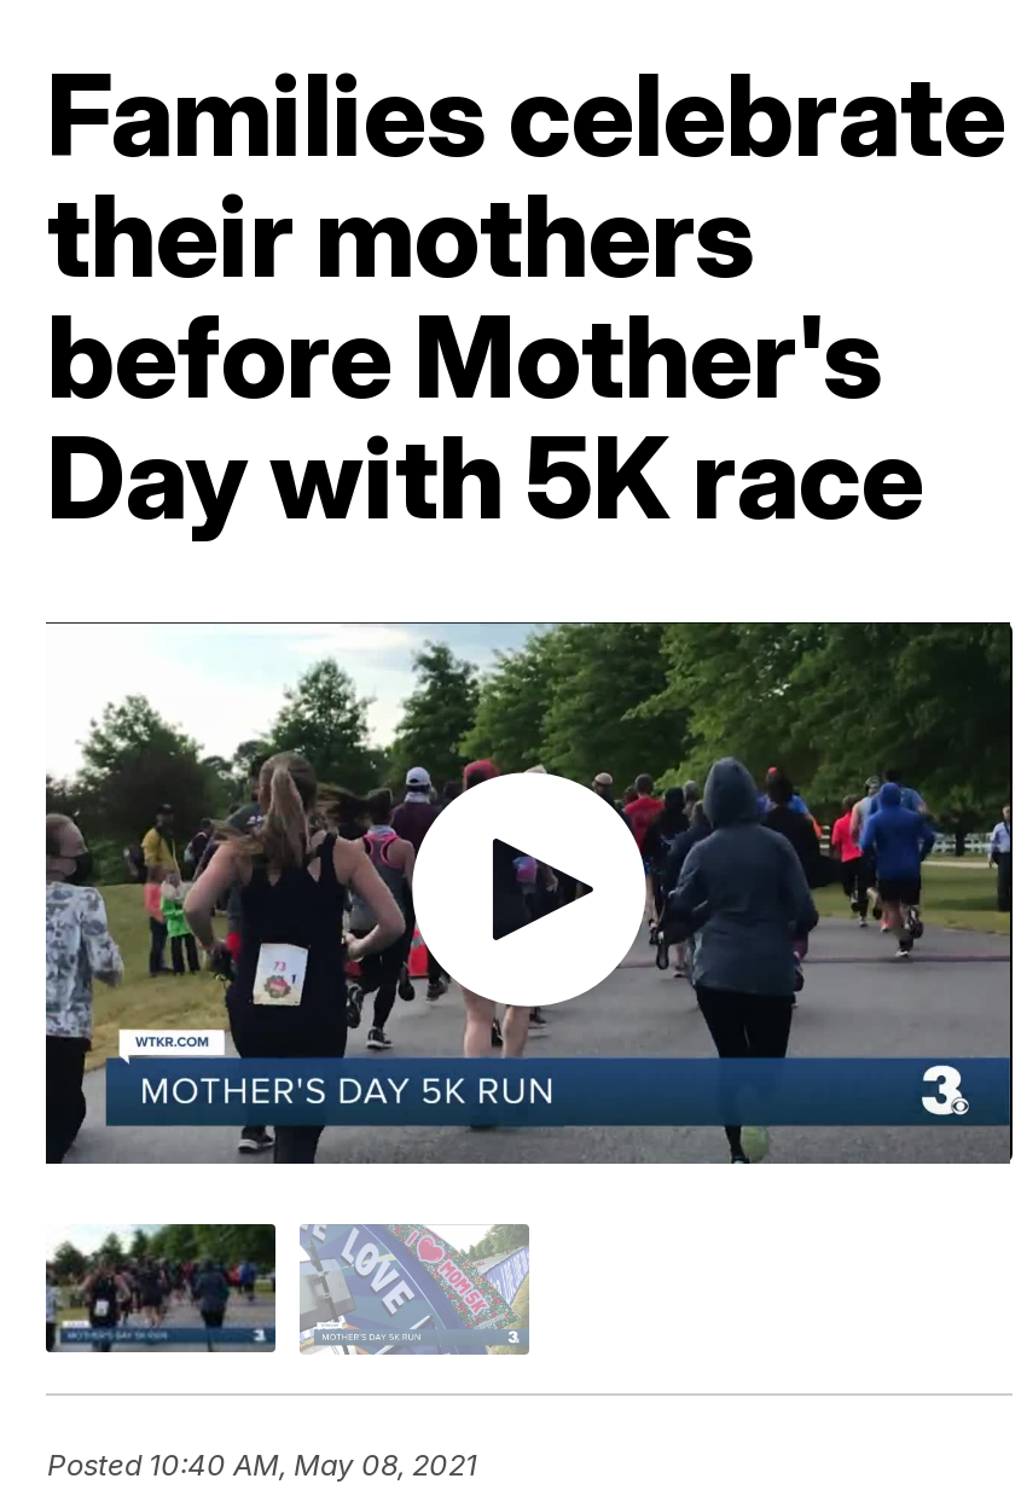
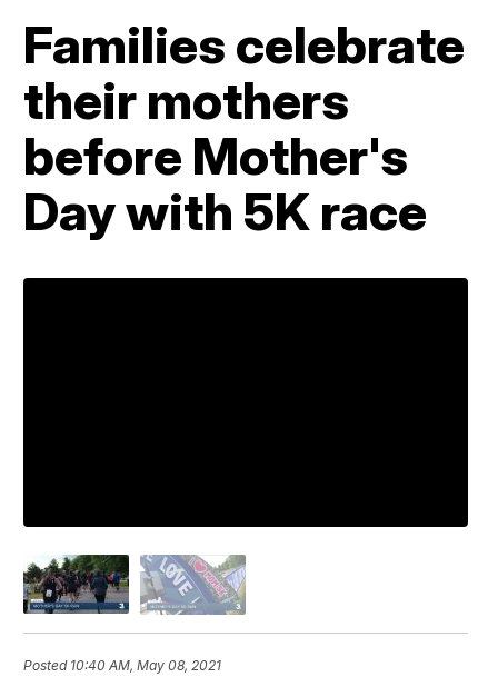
- [image]
